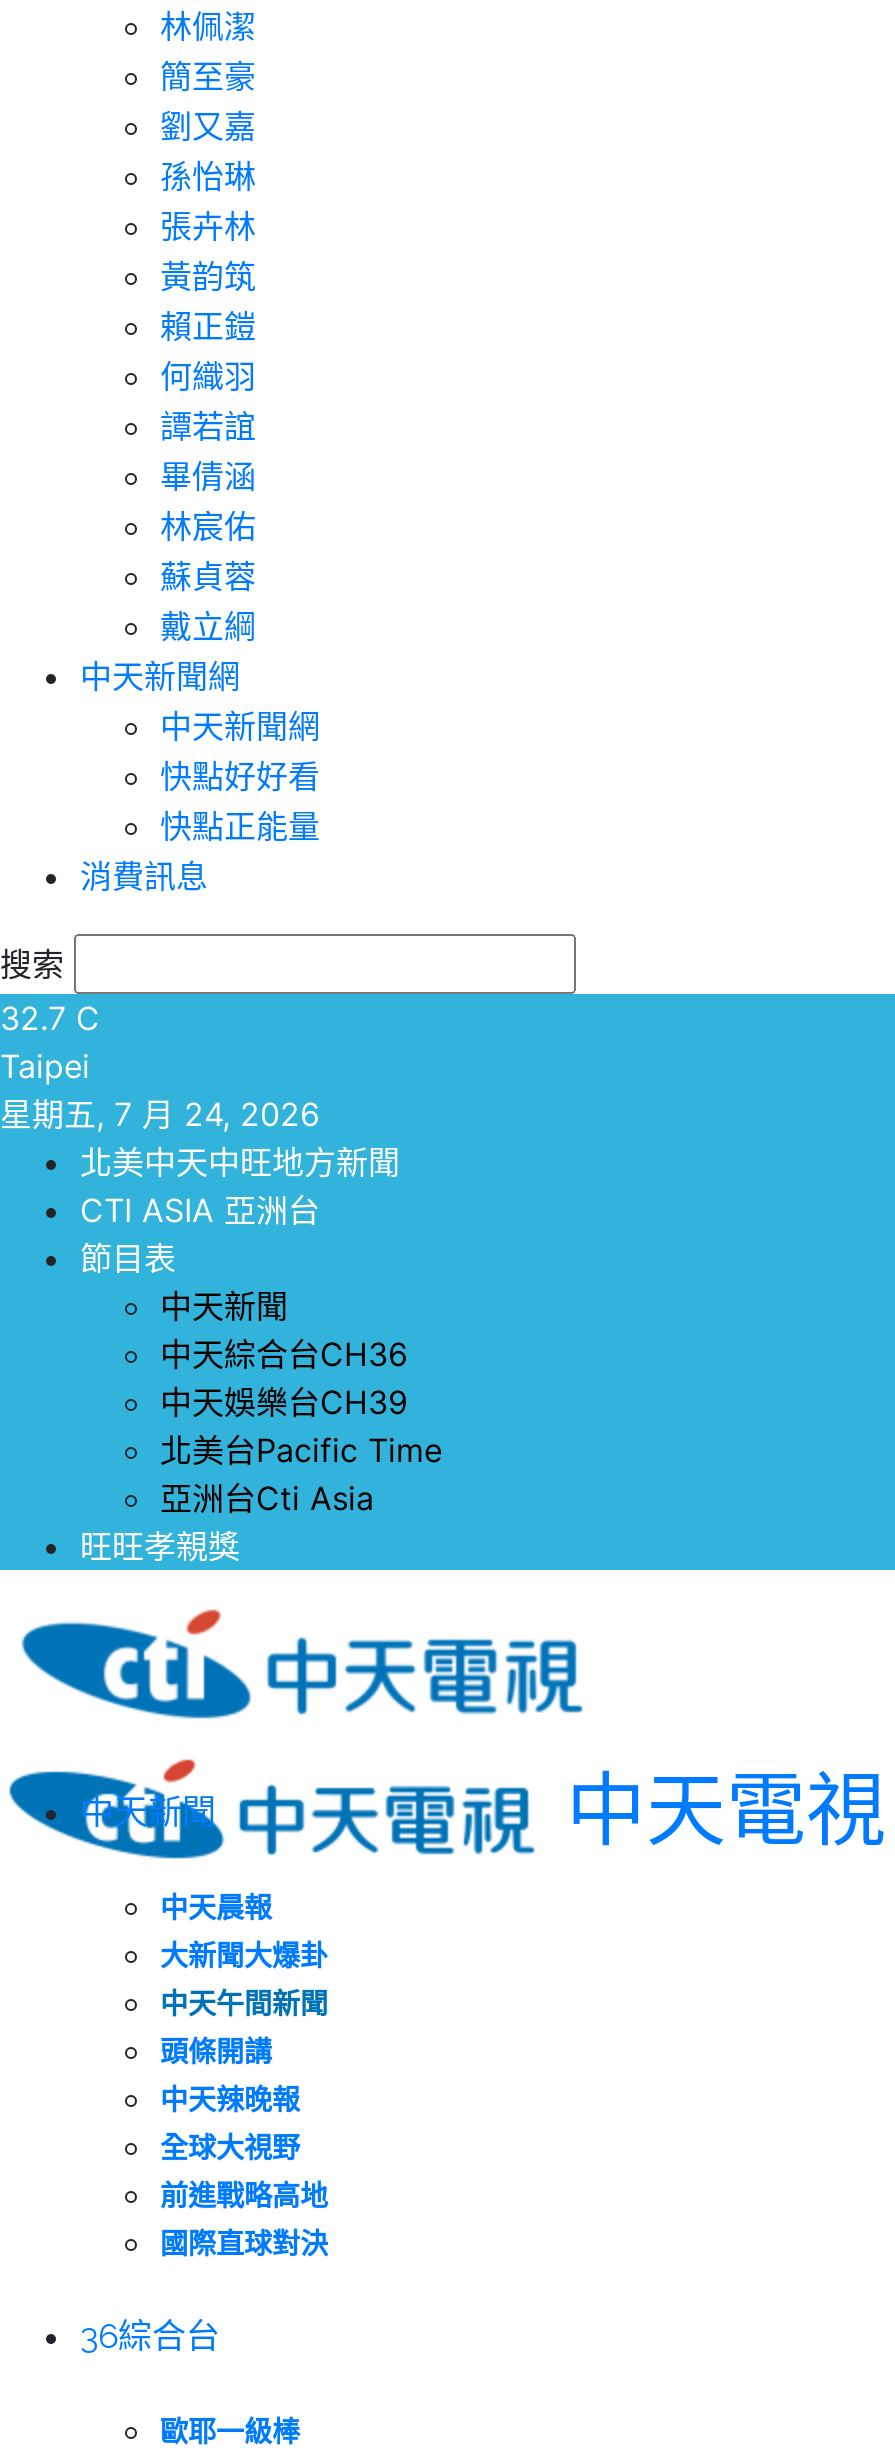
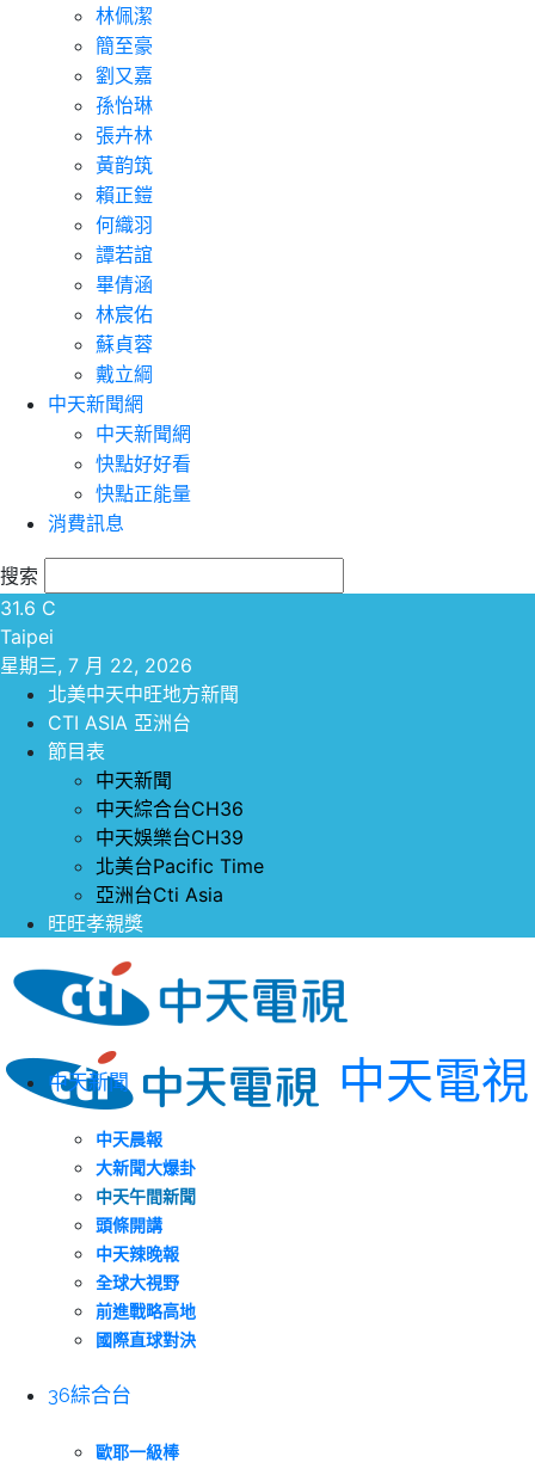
- 32.7 C
+ 31.6 C

- 星期五, 7 月 24, 2026
+ 星期三, 7 月 22, 2026
